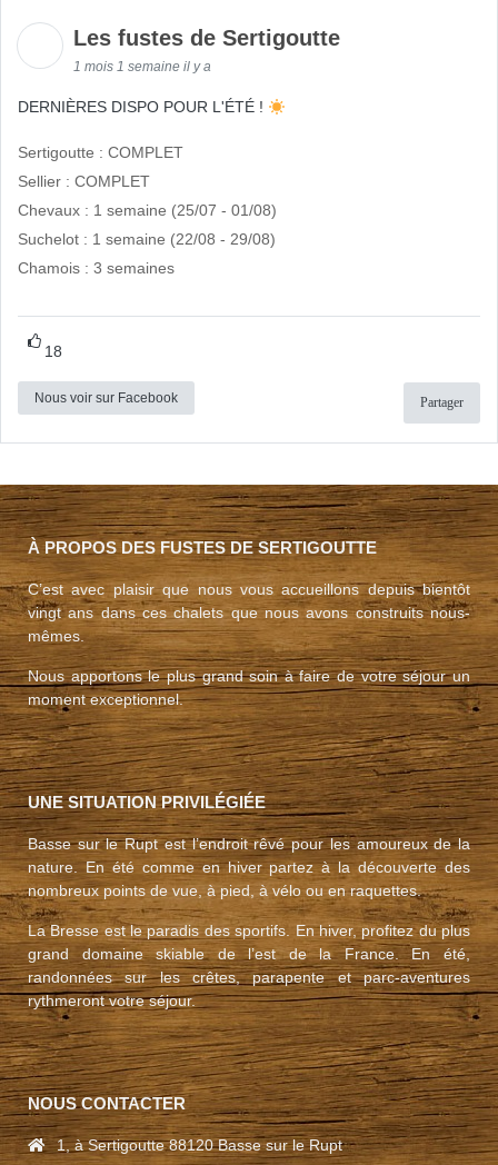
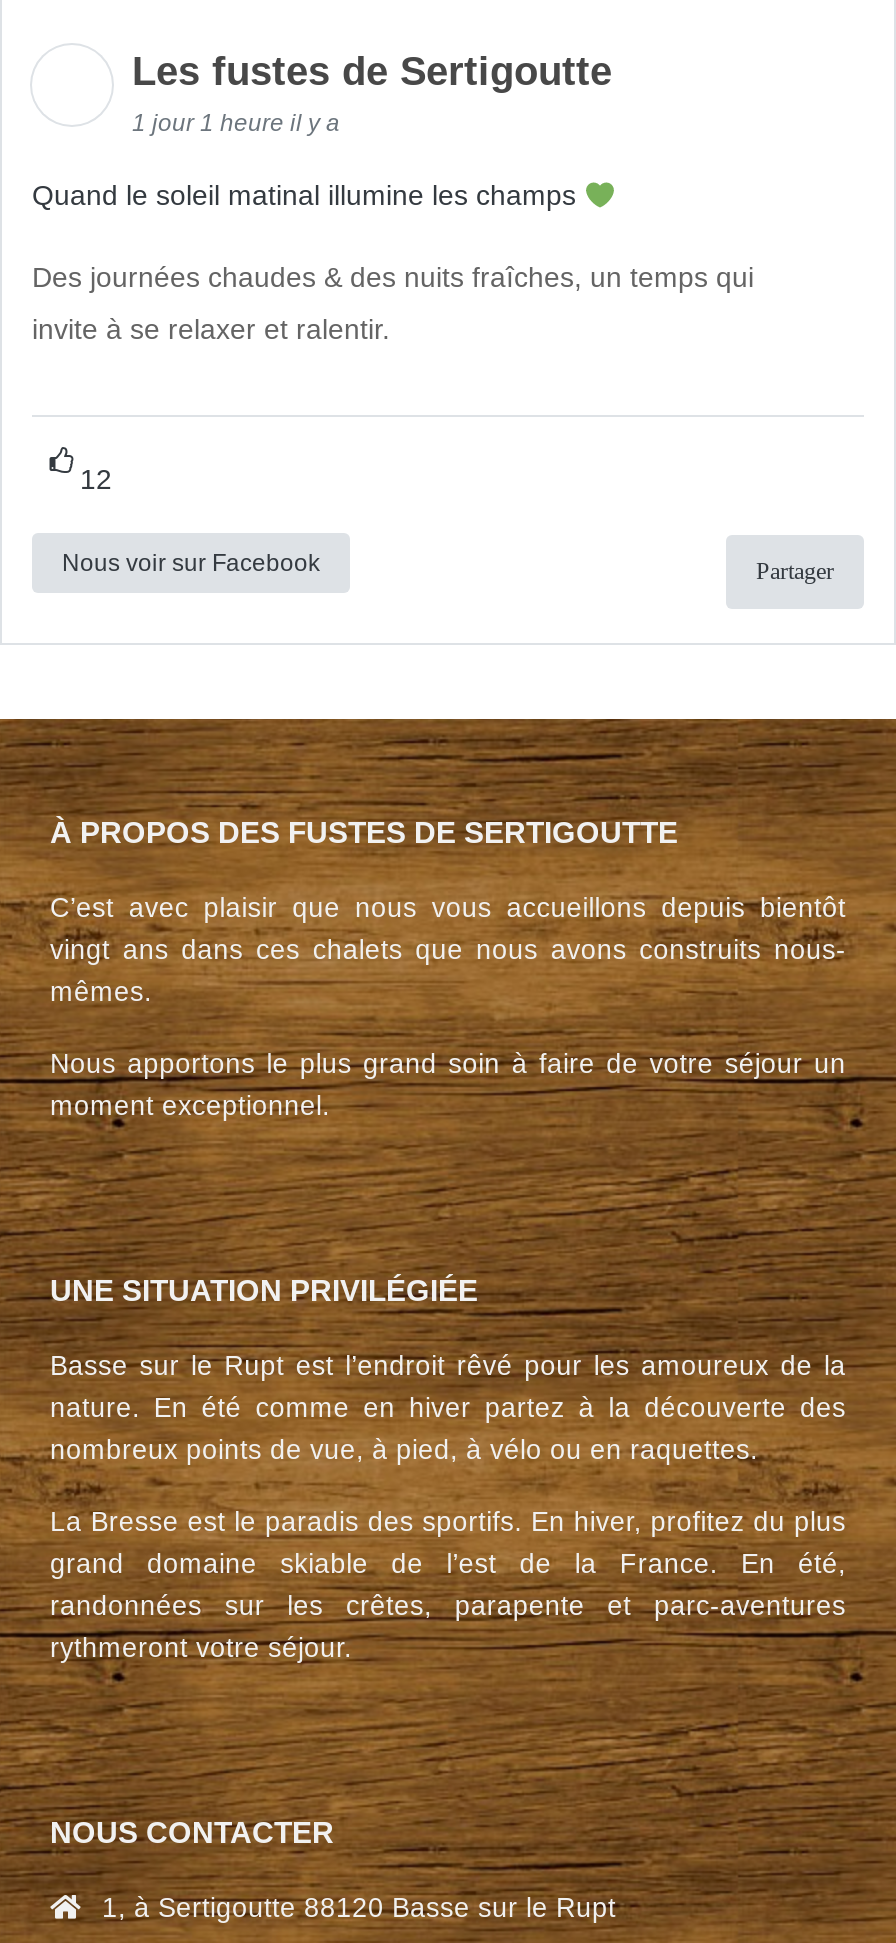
- 1 mois 1 semaine il y a
- DERNIÈRES DISPO POUR L'ÉTÉ !
- Sertigoutte : COMPLET
- Sellier : COMPLET
- Chevaux : 1 semaine (25/07 - 01/08)
- Suchelot : 1 semaine (22/08 - 29/08)
- Chamois : 3 semaines
+ 1 jour 1 heure il y a
+ Quand le soleil matinal illumine les champs
+ Des journées chaudes & des nuits fraîches, un temps qui
+ invite à se relaxer et ralentir.

- 18
+ 12
